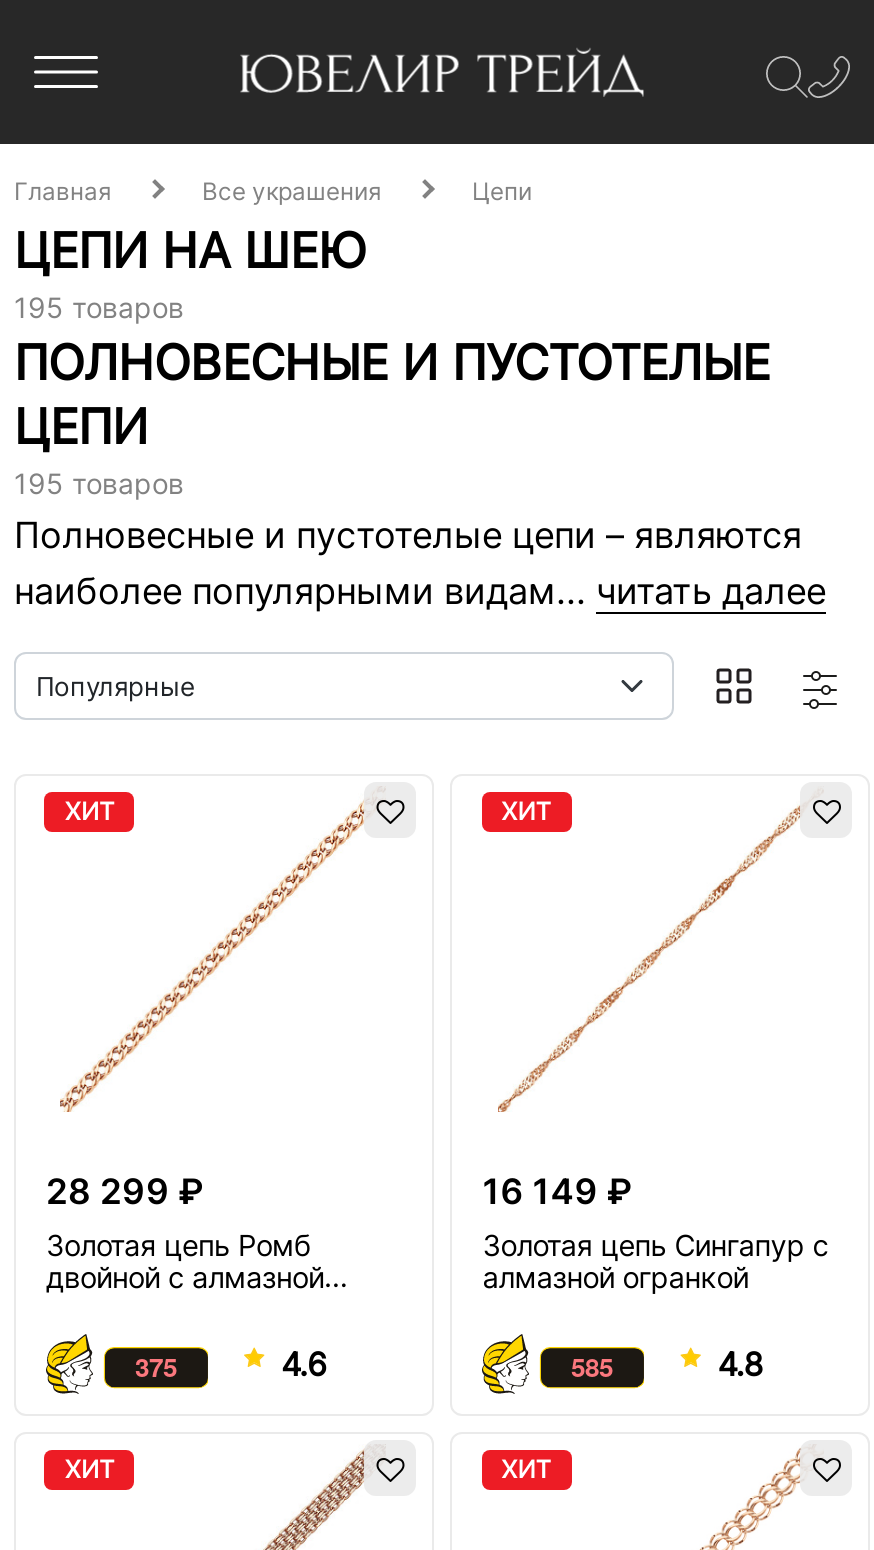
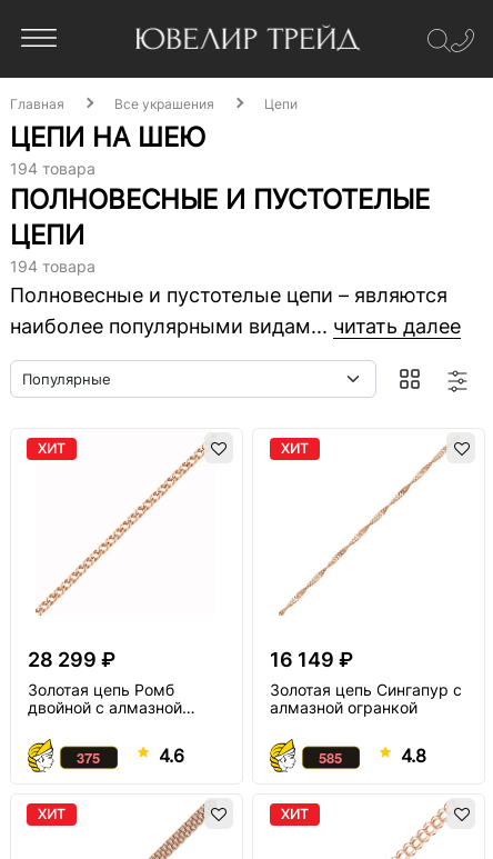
- 195 товаров
+ 194 товара

- 195 товаров
+ 194 товара
